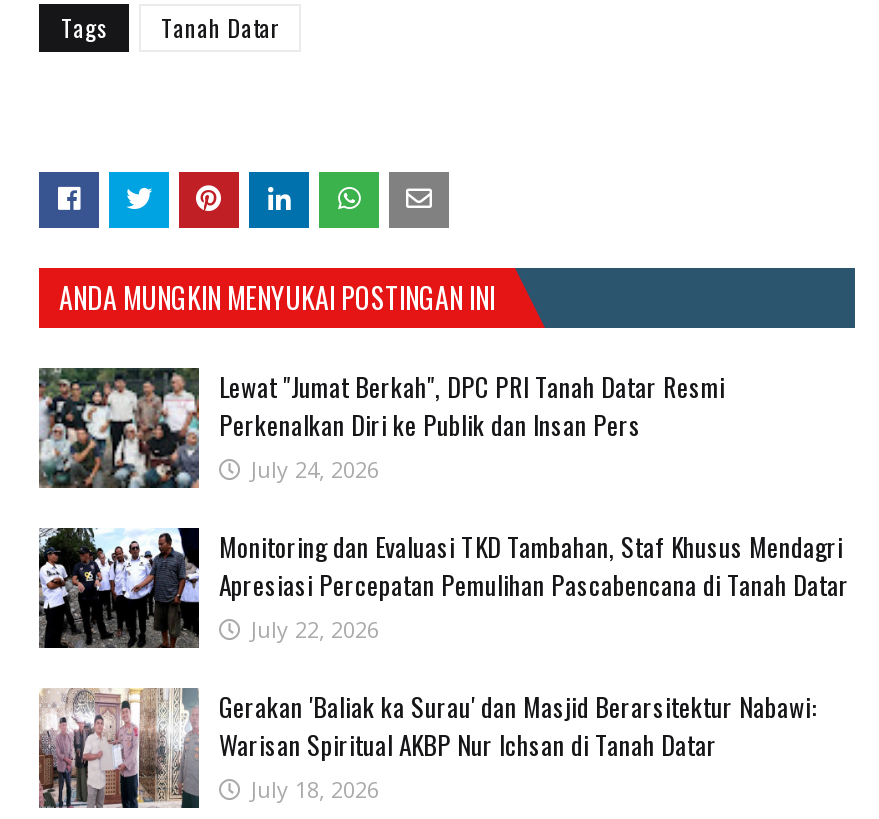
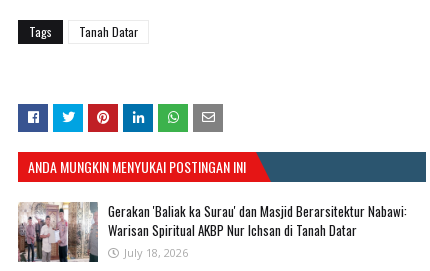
- [image]
- Lewat "Jumat Berkah", DPC PRI Tanah Datar Resmi
- Perkenalkan Diri ke Publik dan Insan Pers
- July 24, 2026
- Monitoring dan Evaluasi TKD Tambahan, Staf Khusus Mendagri
- Apresiasi Percepatan Pemulihan Pascabencana di Tanah Datar
- July 22, 2026

- [image]
